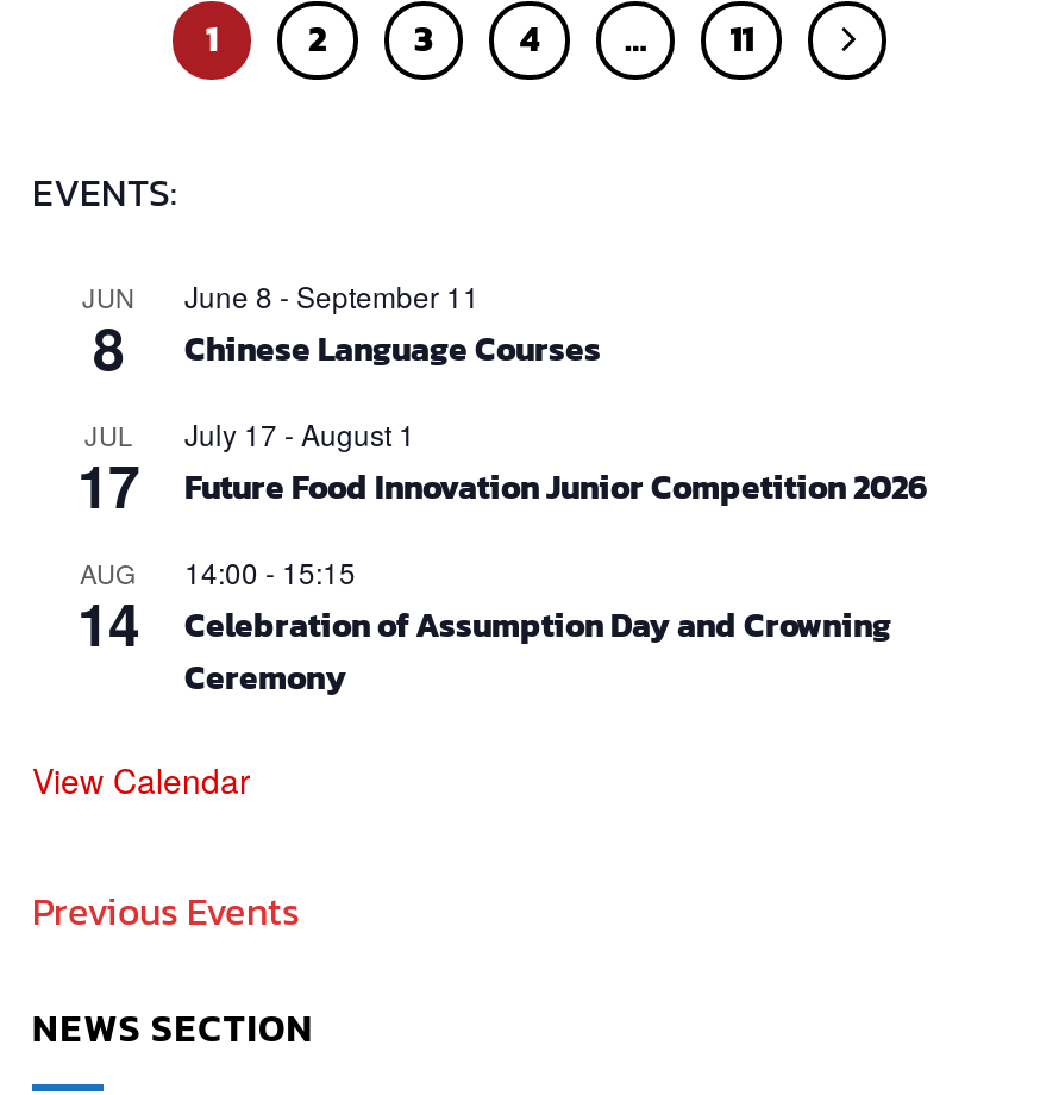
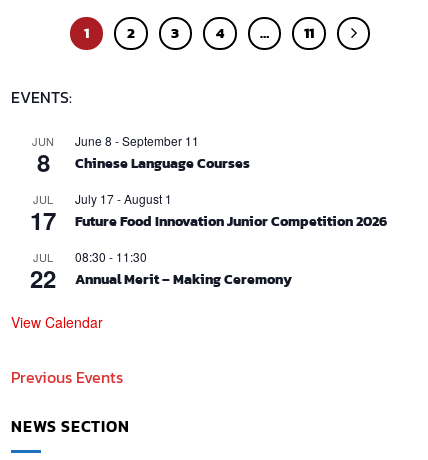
- AUG
- 14
+ JUL
+ 22

- 14:00 - 15:15
- Celebration of Assumption Day and Crowning
- Ceremony
+ 08:30 - 11:30
+ Annual Merit – Making Ceremony
